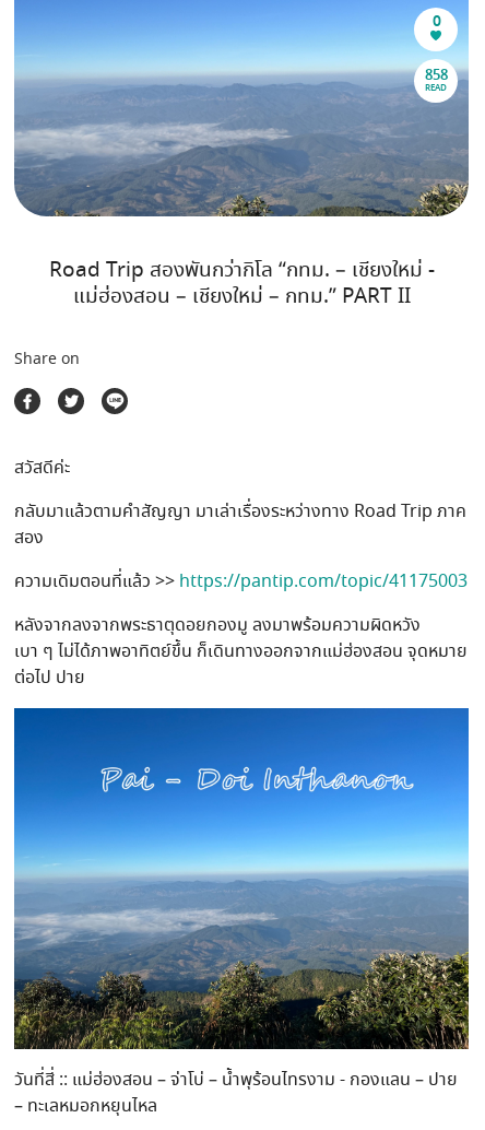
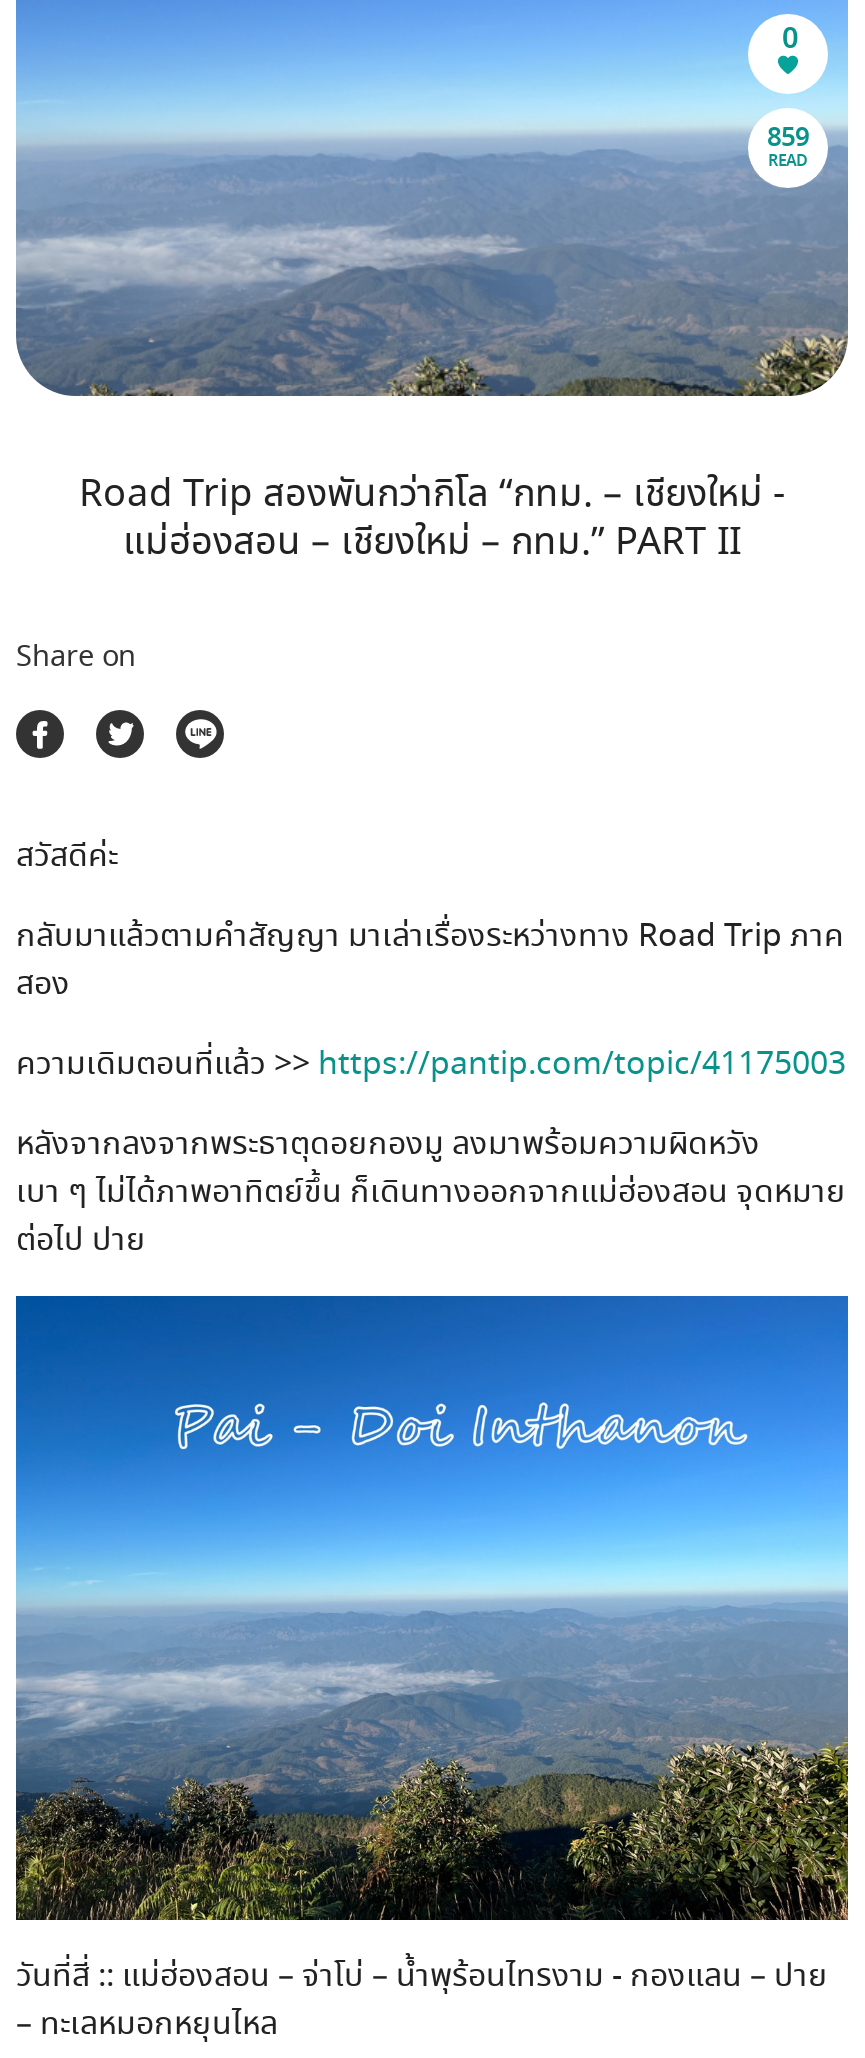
- 858
+ 859
